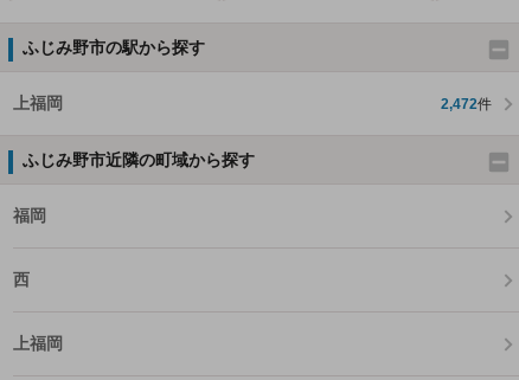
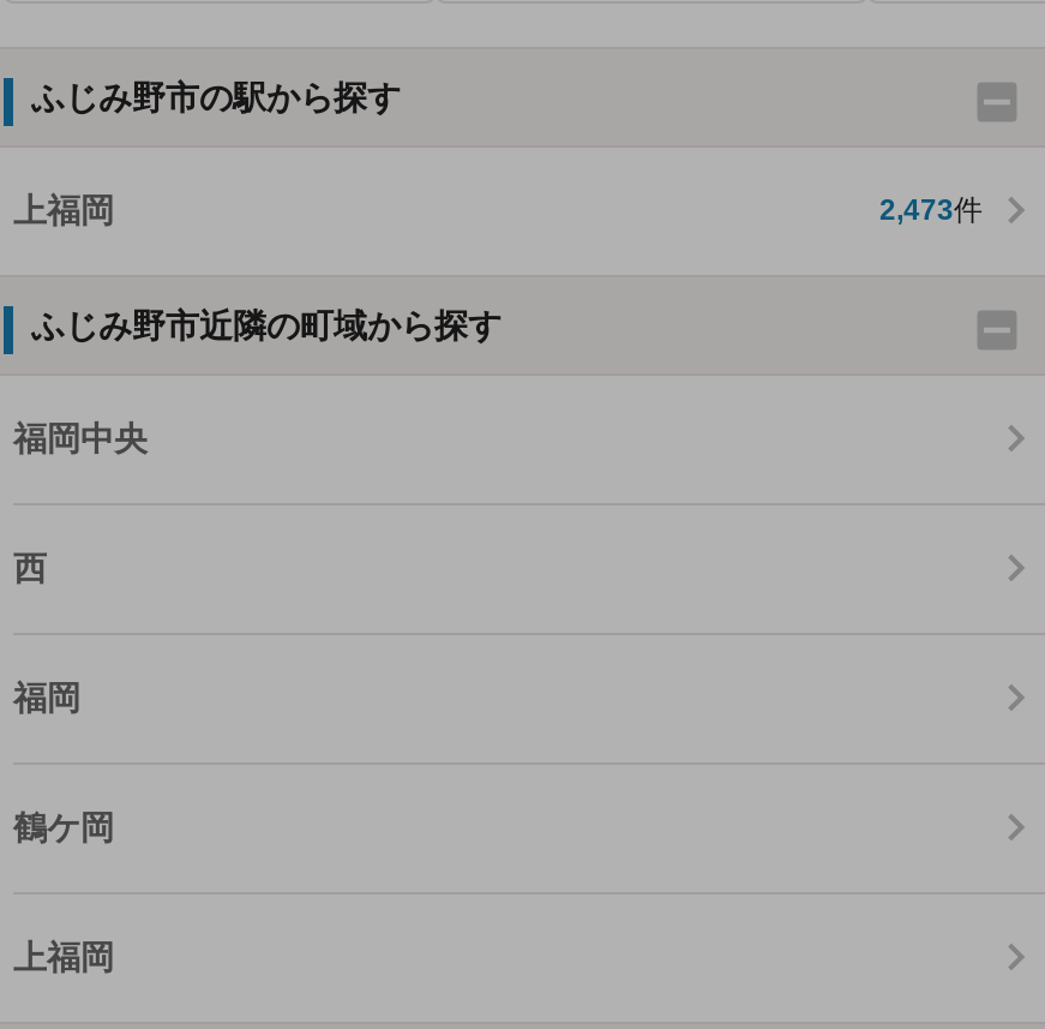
- 2,472件
+ 2,473件

+ 福岡中央
+ 西

- 西
+ 鶴ケ岡
